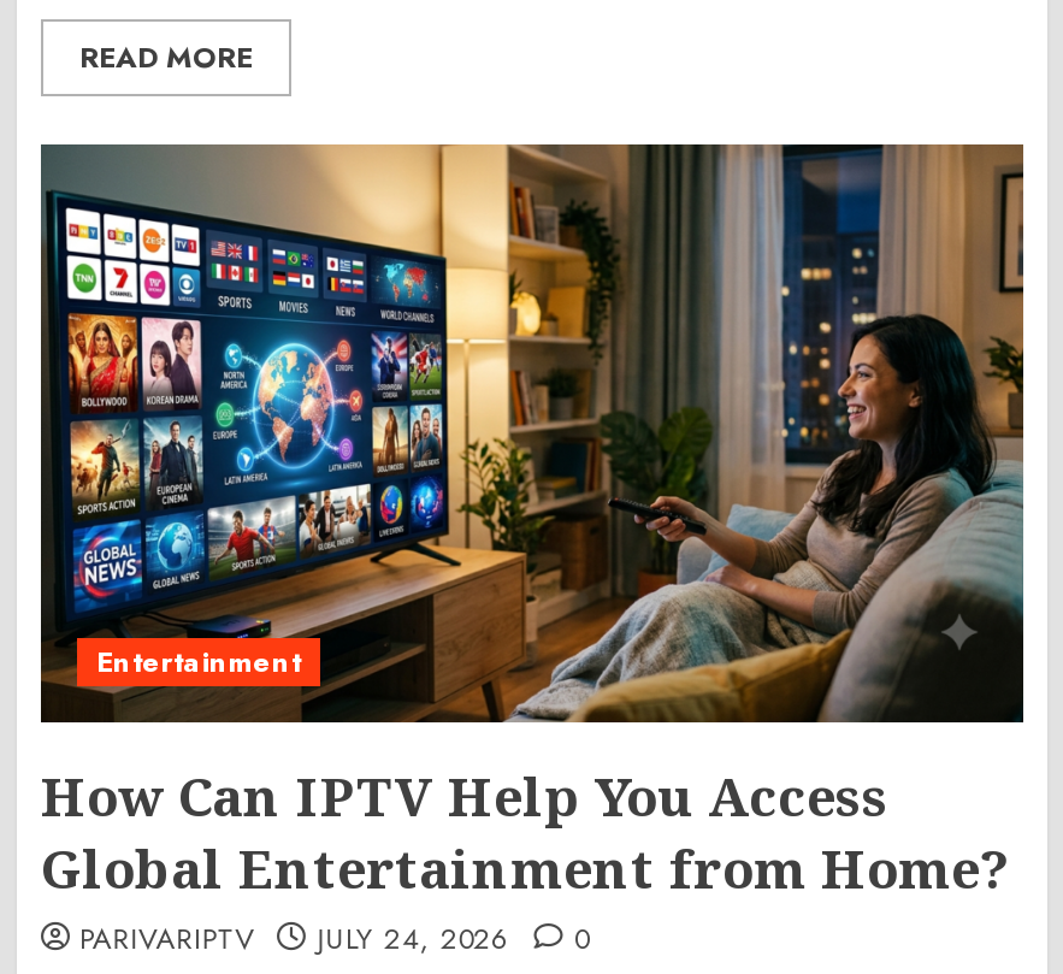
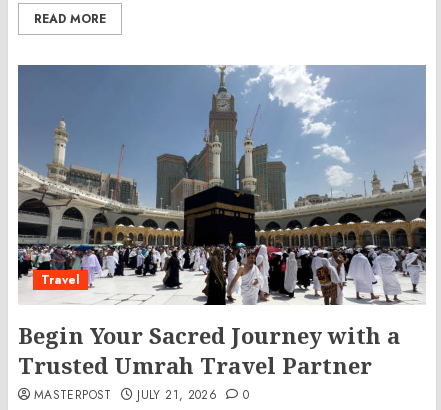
- [image]
- Entertainment
+ [image]
+ Travel

- How Can IPTV Help You Access
- Global Entertainment from Home?
- PARIVARIPTV
- JULY 24, 2026
+ Begin Your Sacred Journey with a
+ Trusted Umrah Travel Partner
+ MASTERPOST
+ JULY 21, 2026
